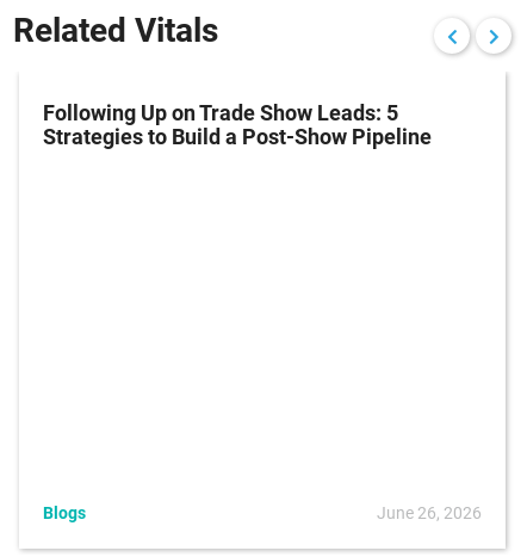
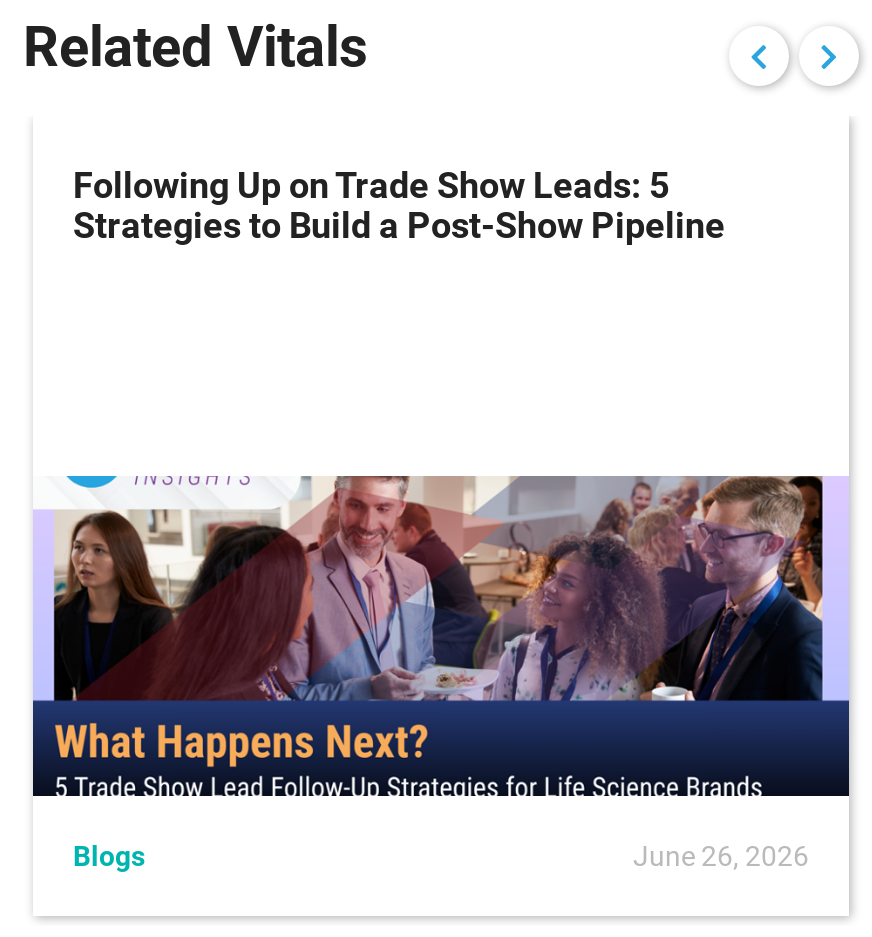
+ [image]
